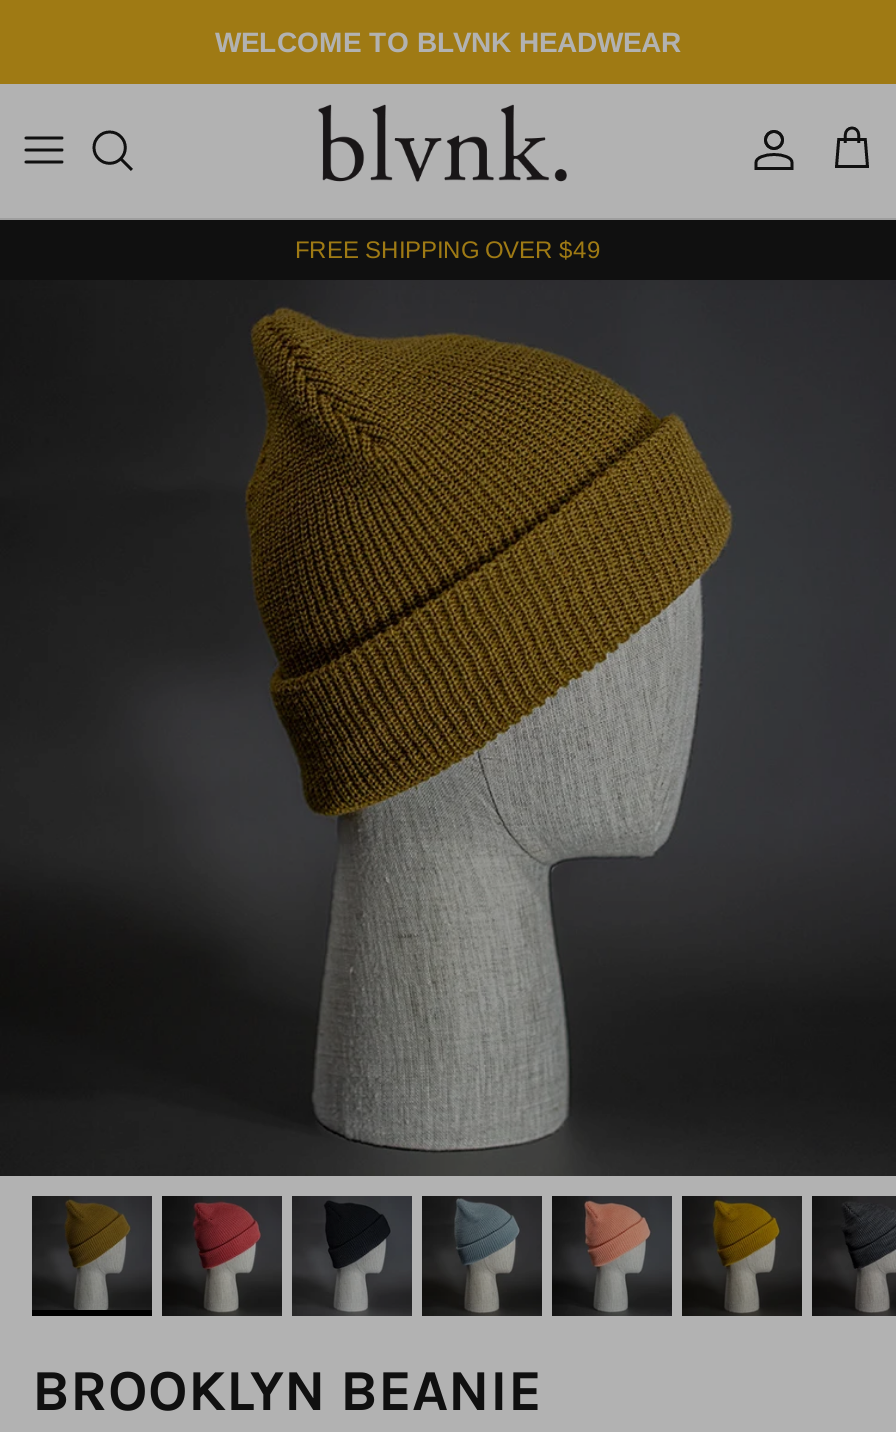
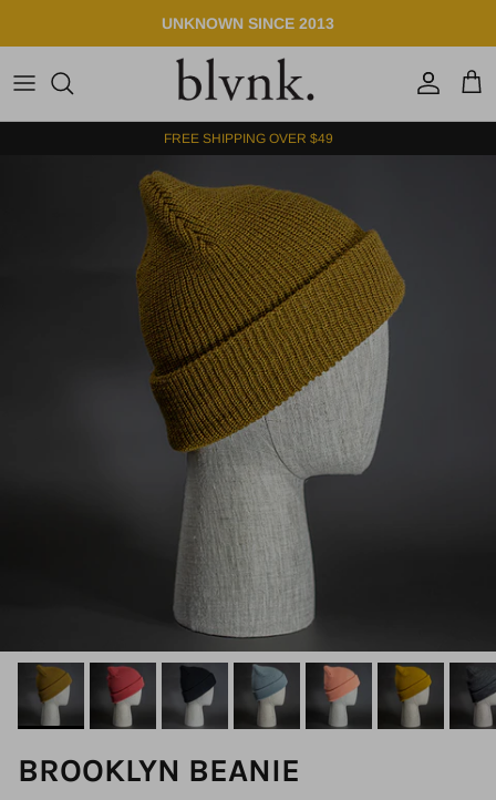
- WELCOME TO BLVNK HEADWEAR
+ UNKNOWN SINCE 2013
